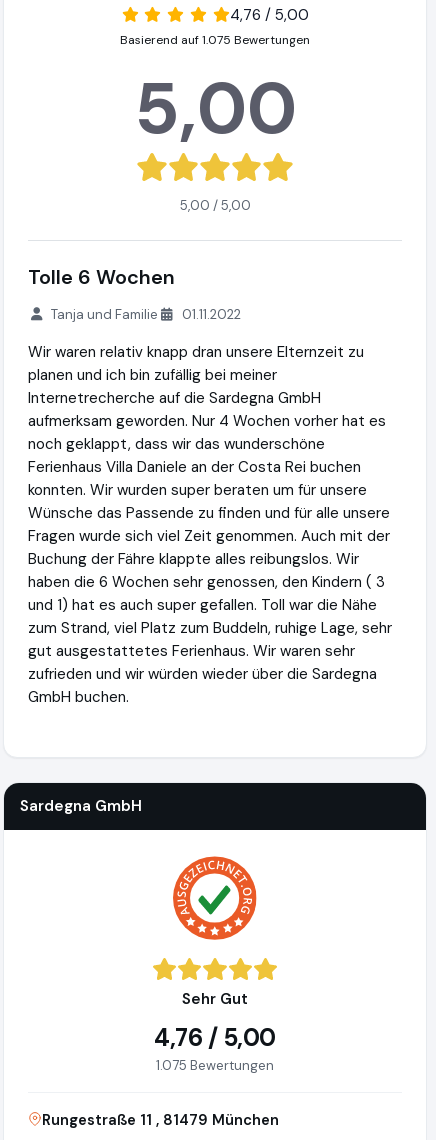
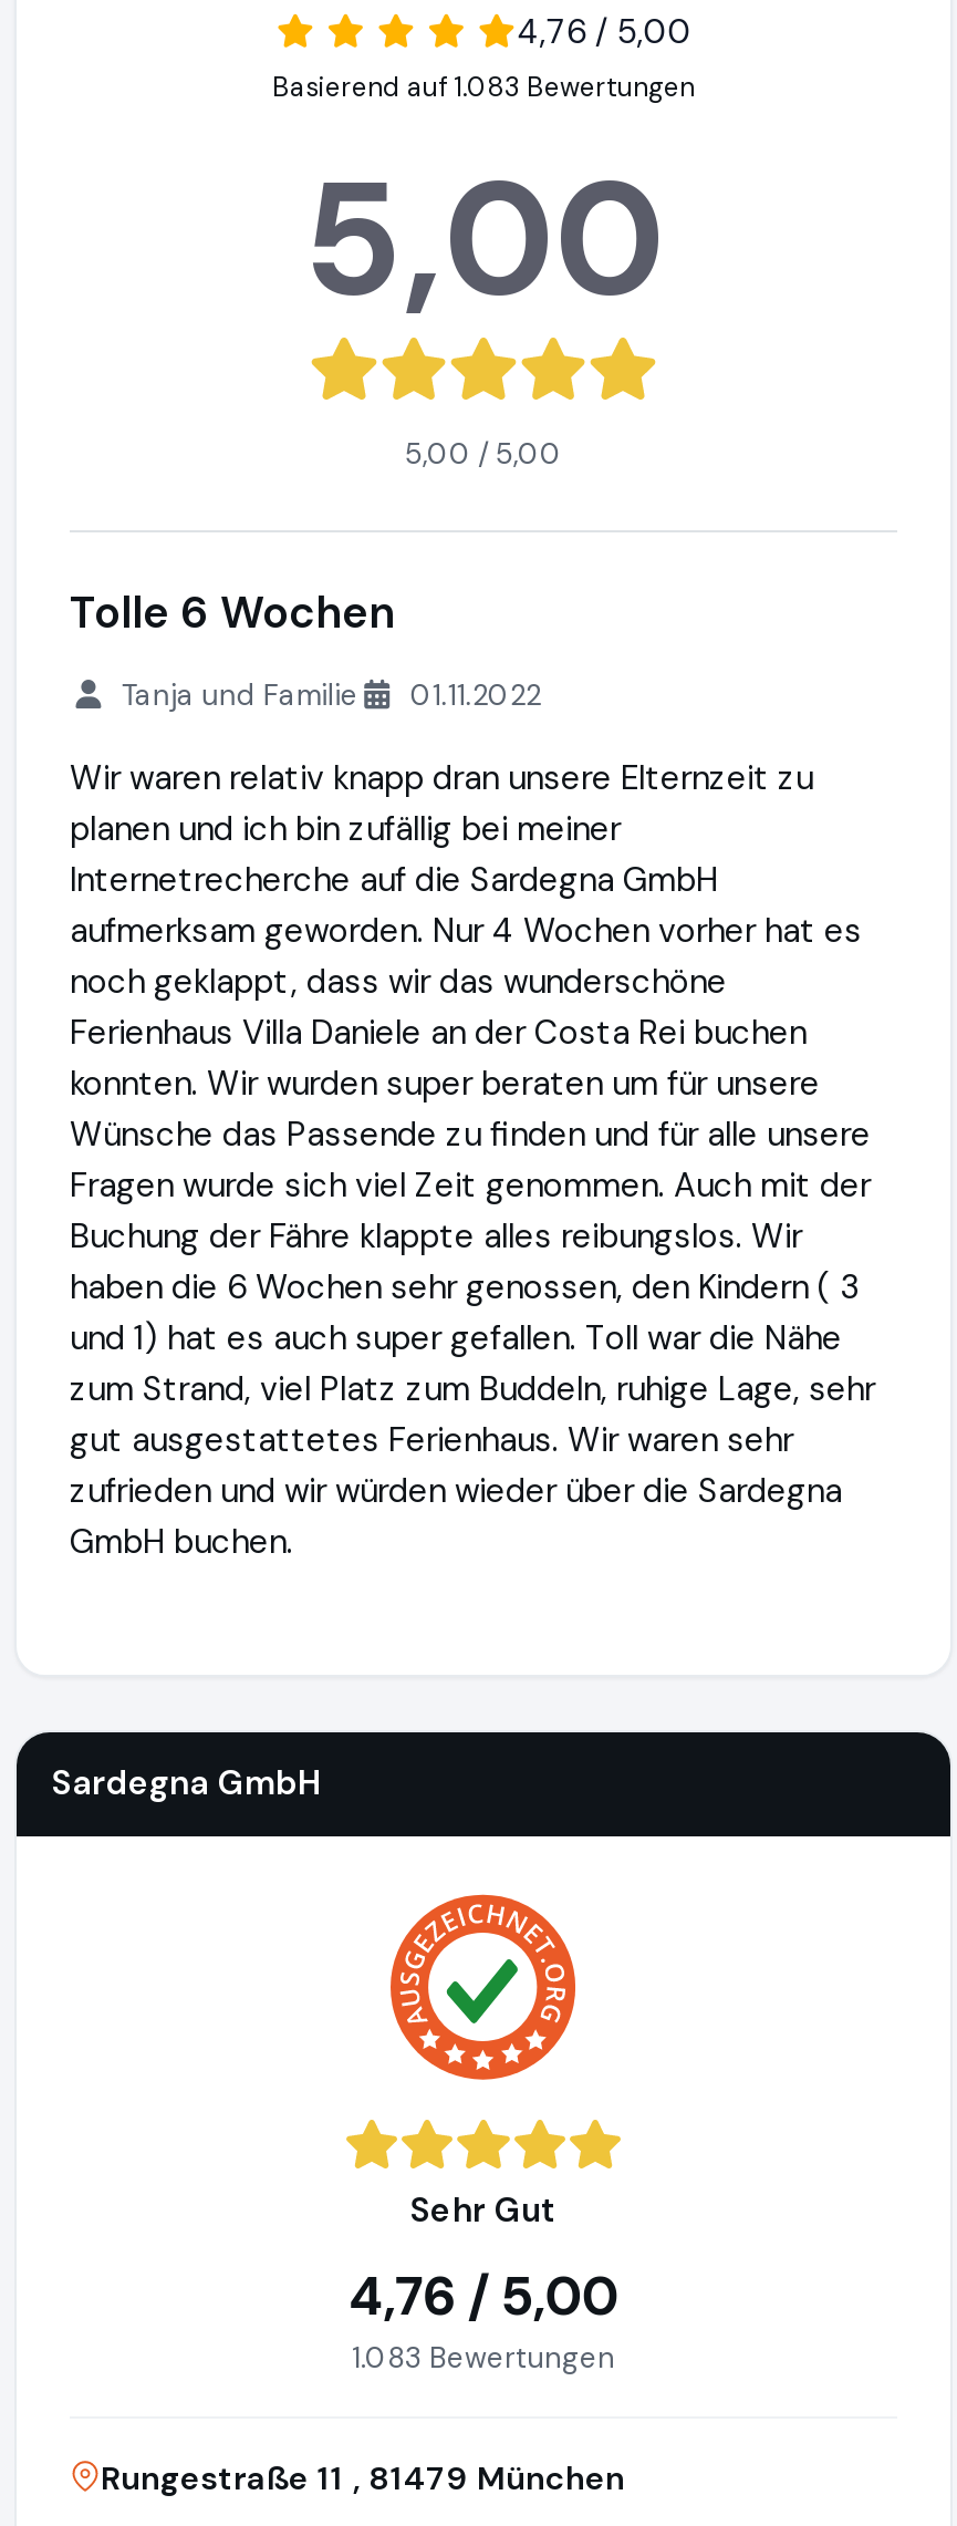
- Basierend auf 1.075 Bewertungen
+ Basierend auf 1.083 Bewertungen

- 1.075 Bewertungen
+ 1.083 Bewertungen
